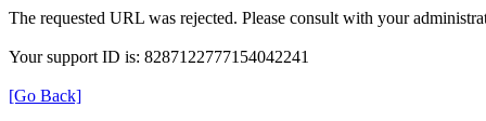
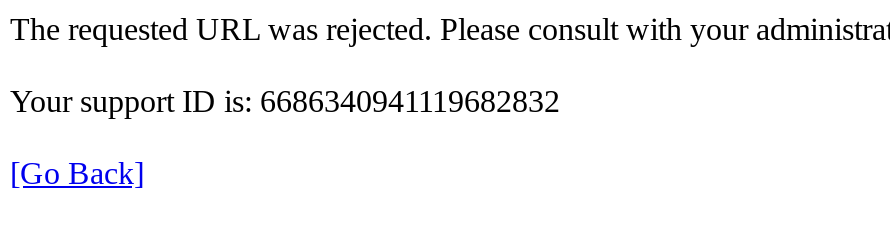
- Your support ID is: 8287122777154042241
+ Your support ID is: 6686340941119682832
